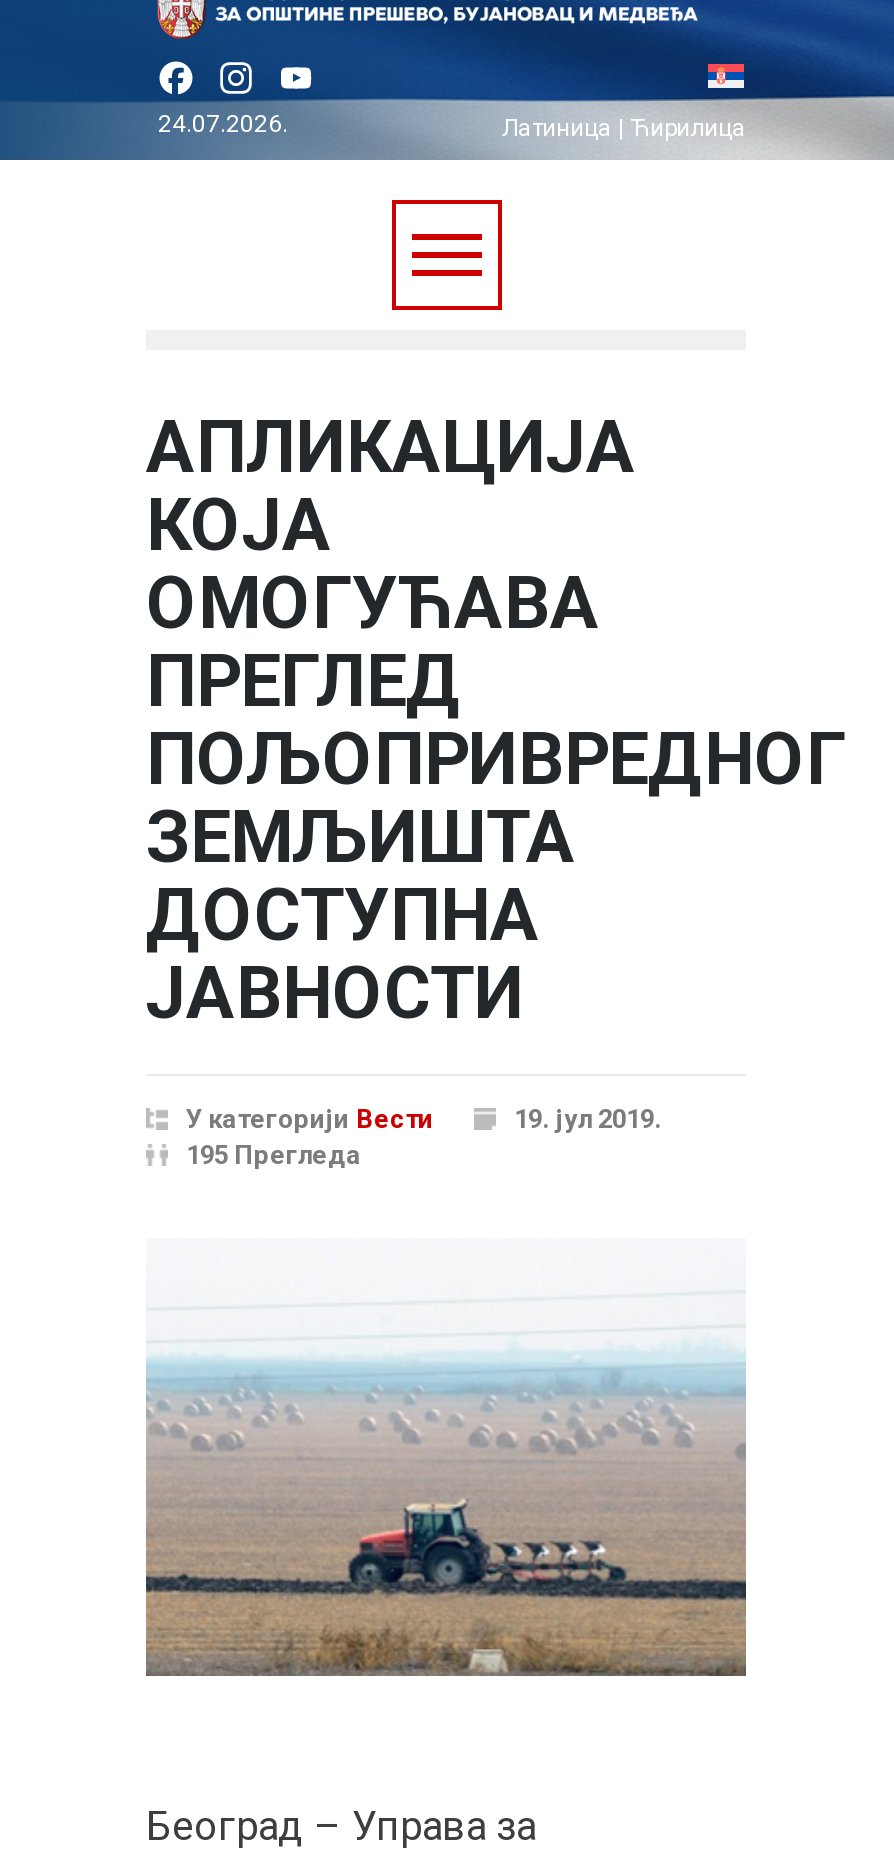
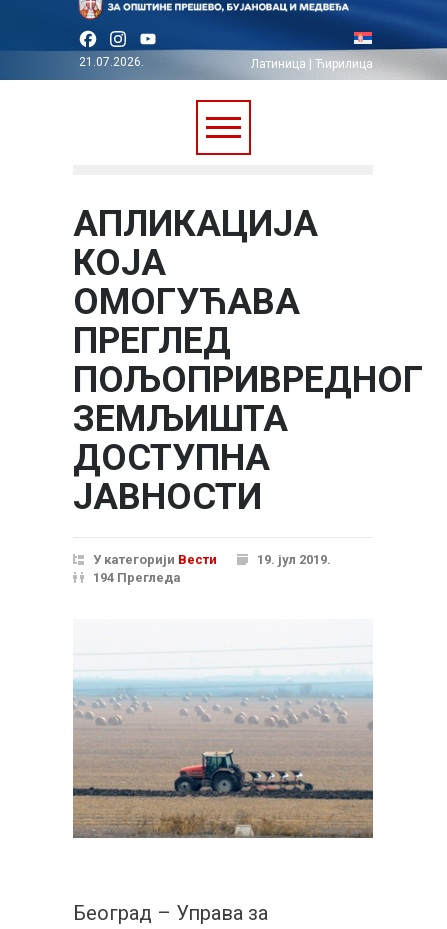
- 24.07.2026.
+ 21.07.2026.

- 195 Прегледа
+ 194 Прегледа
